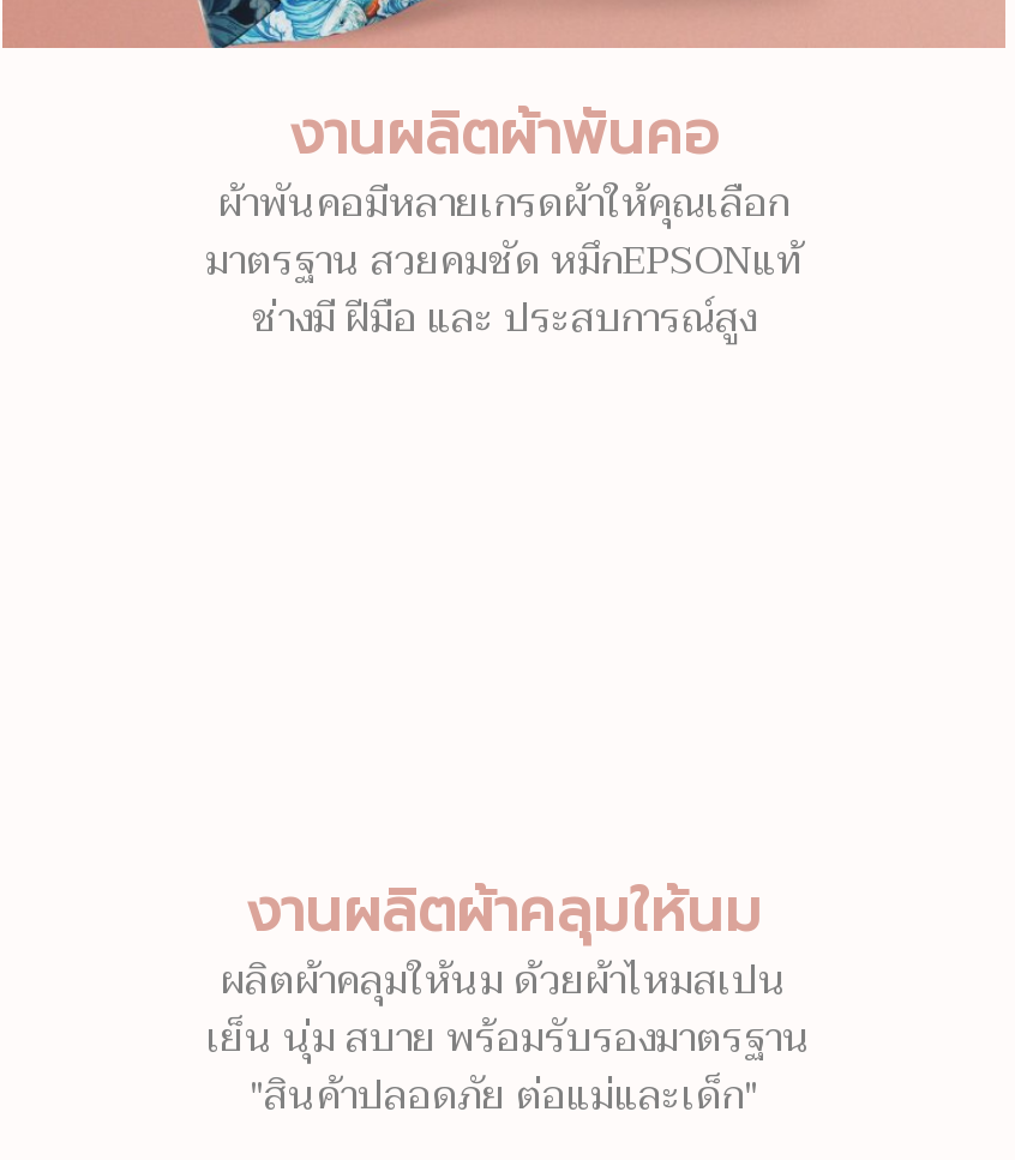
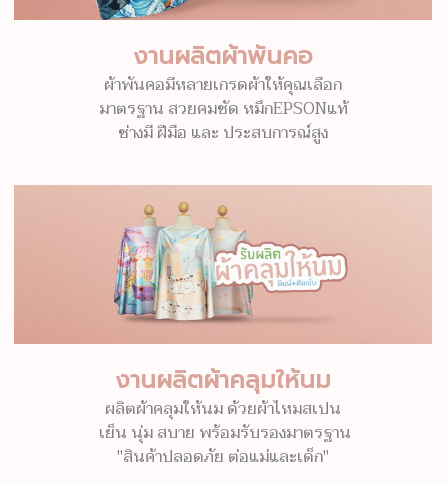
+ [image]
